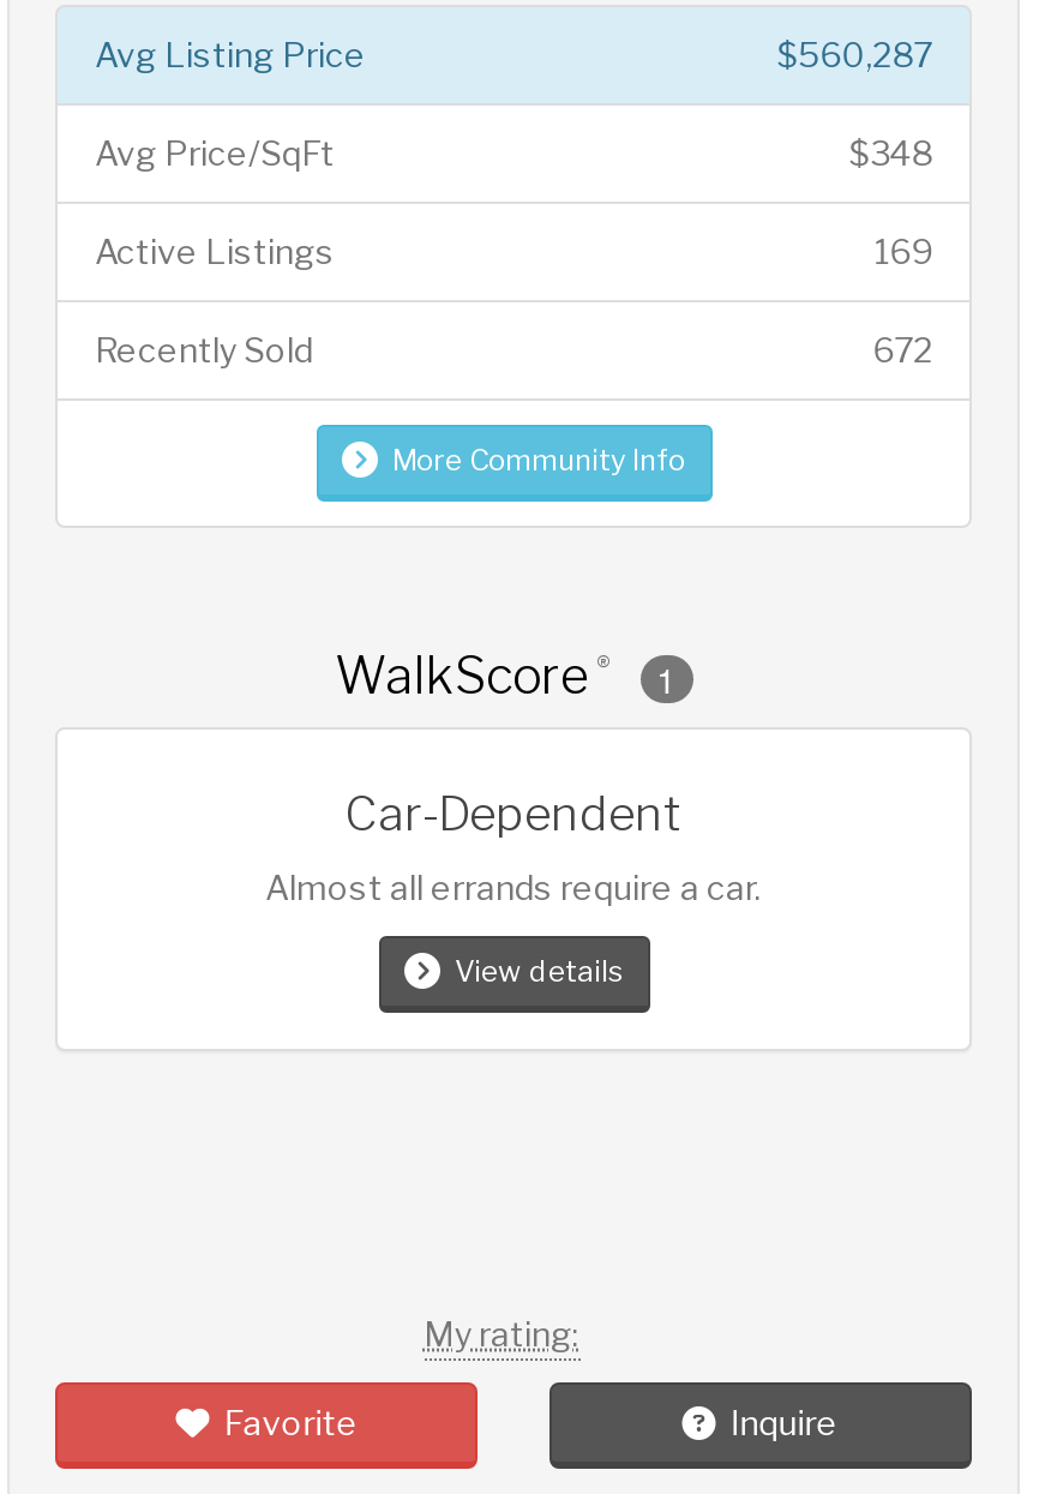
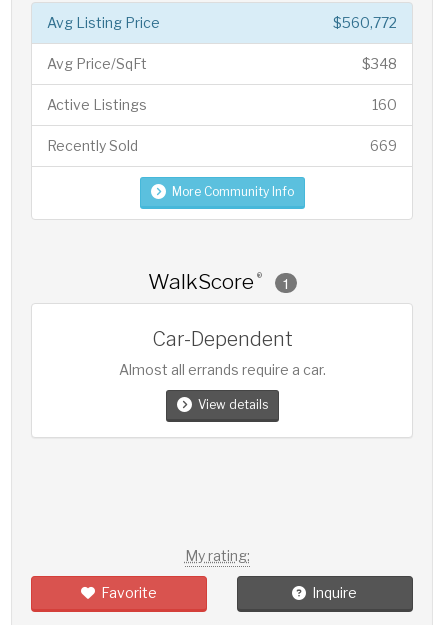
- $560,287
+ $560,772

- 169
+ 160

- 672
+ 669
